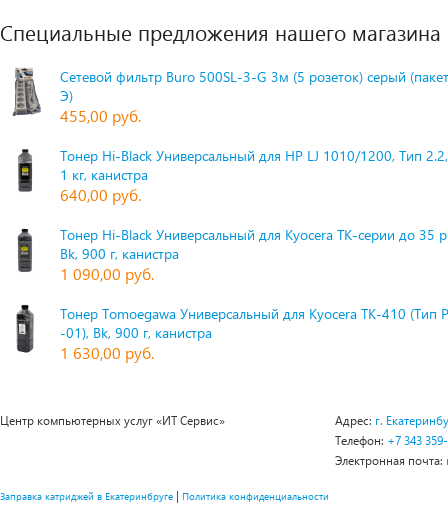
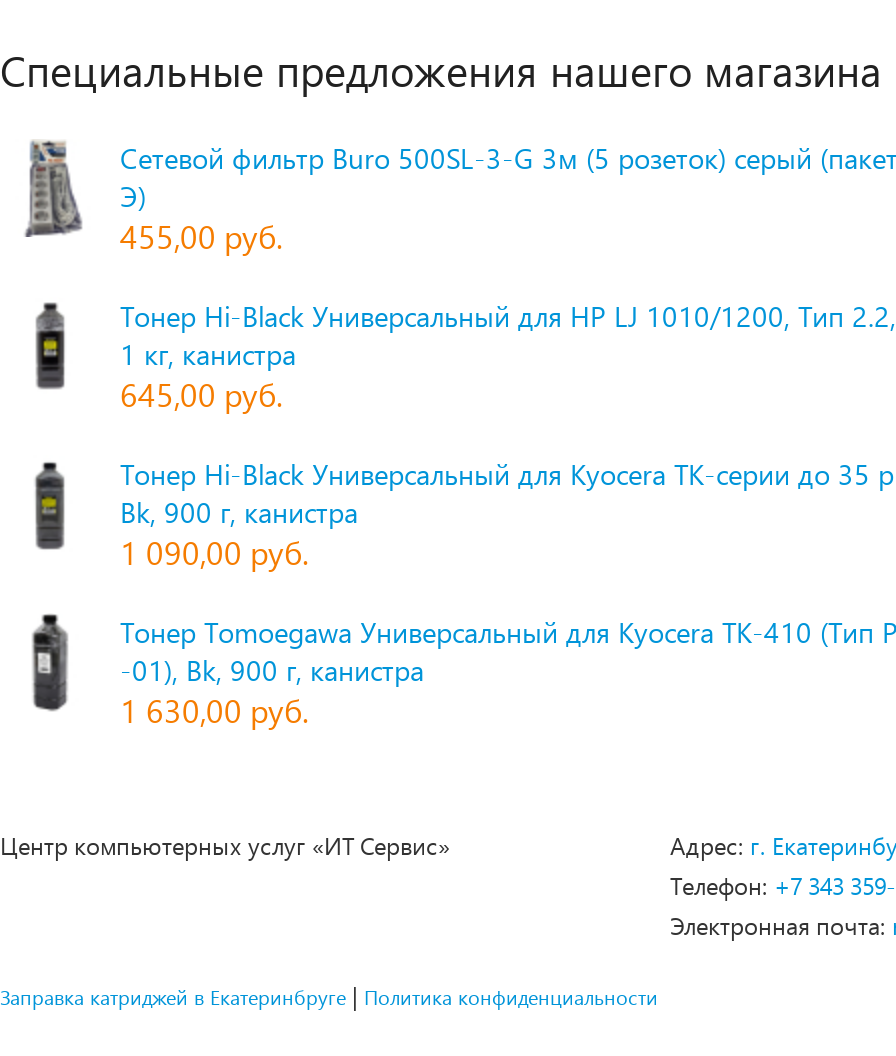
- 640,00 руб.
+ 645,00 руб.
